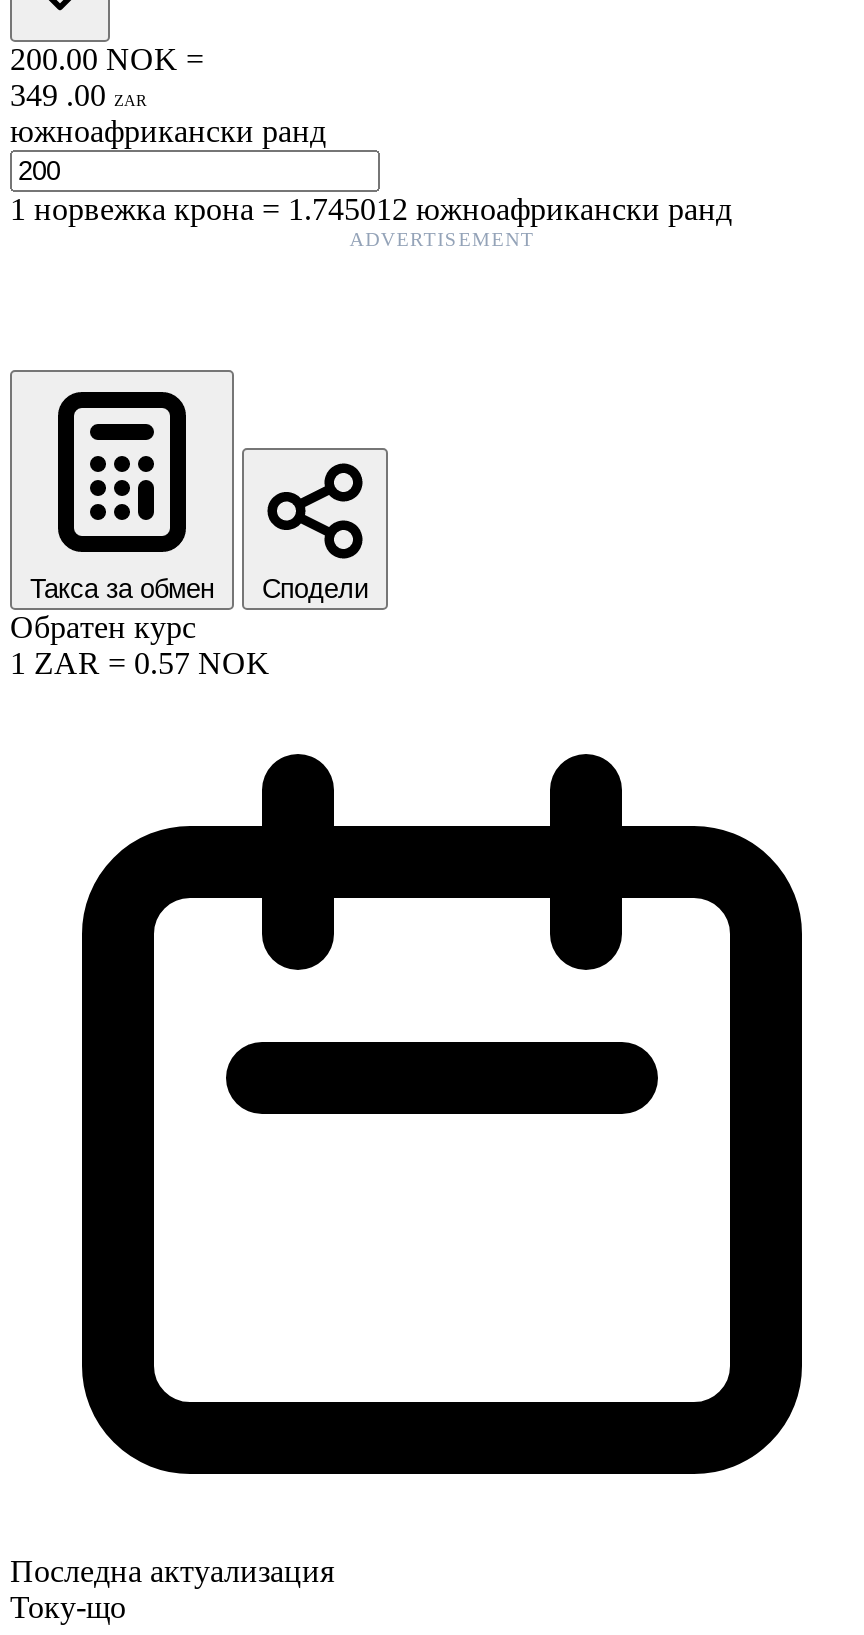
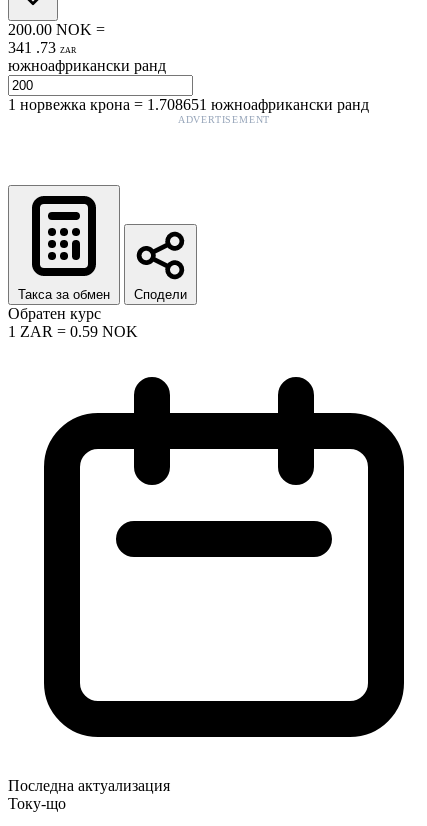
- 349 . 00 ZAR
+ 341 . 73 ZAR

- 1норвежка крона=1.745012 южноафрикански ранд
+ 1норвежка крона=1.708651 южноафрикански ранд

- 1 ZAR = 0.57 NOK
+ 1 ZAR = 0.59 NOK
